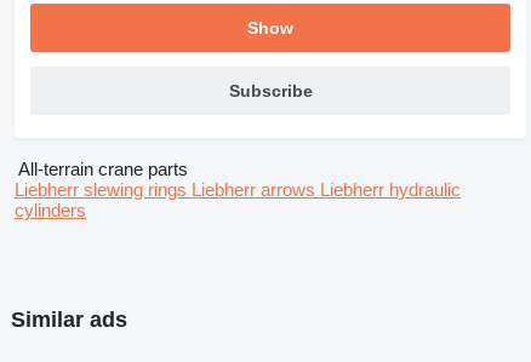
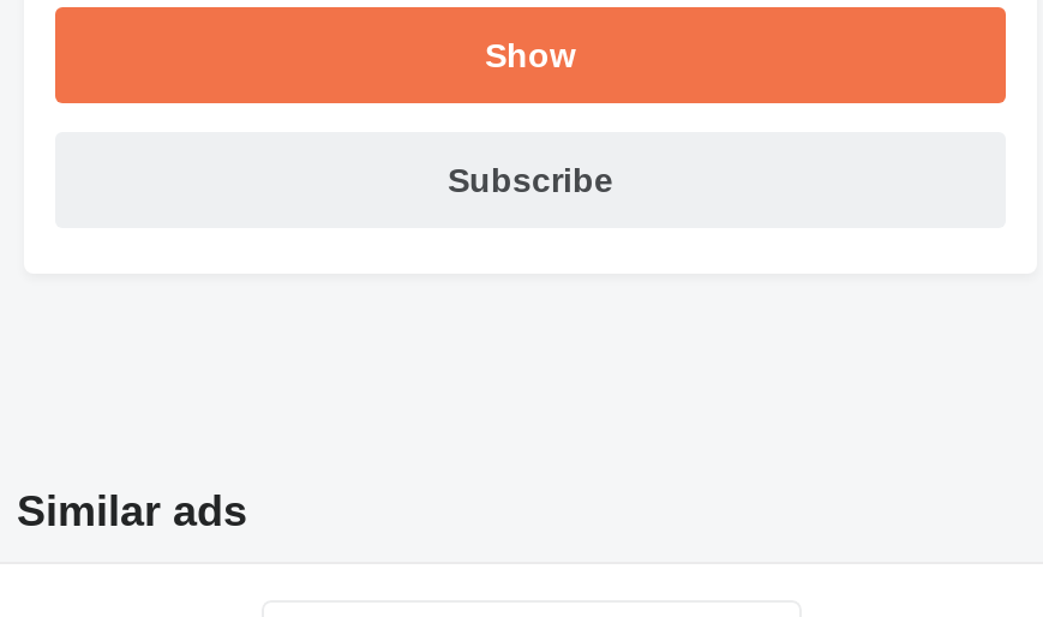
- All-terrain crane parts
- Liebherr slewing rings Liebherr arrows Liebherr hydraulic
- cylinders
